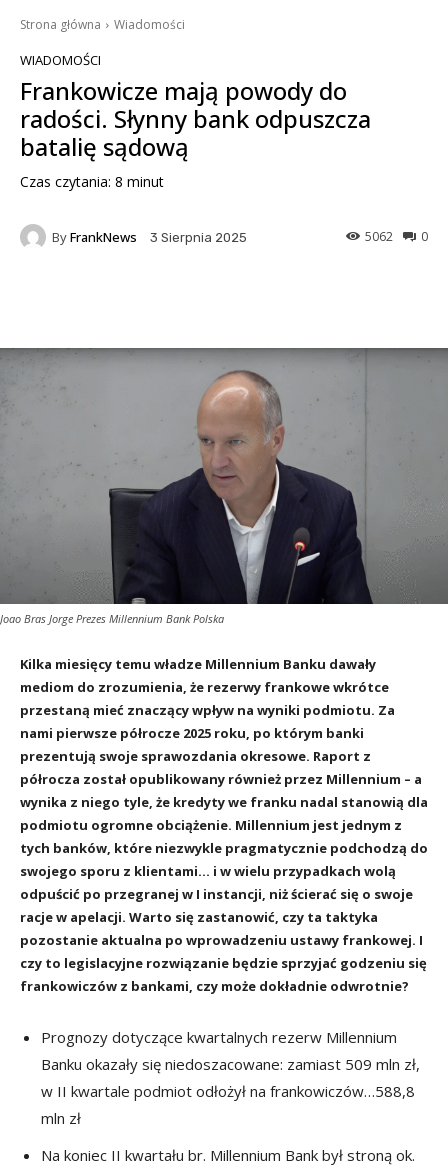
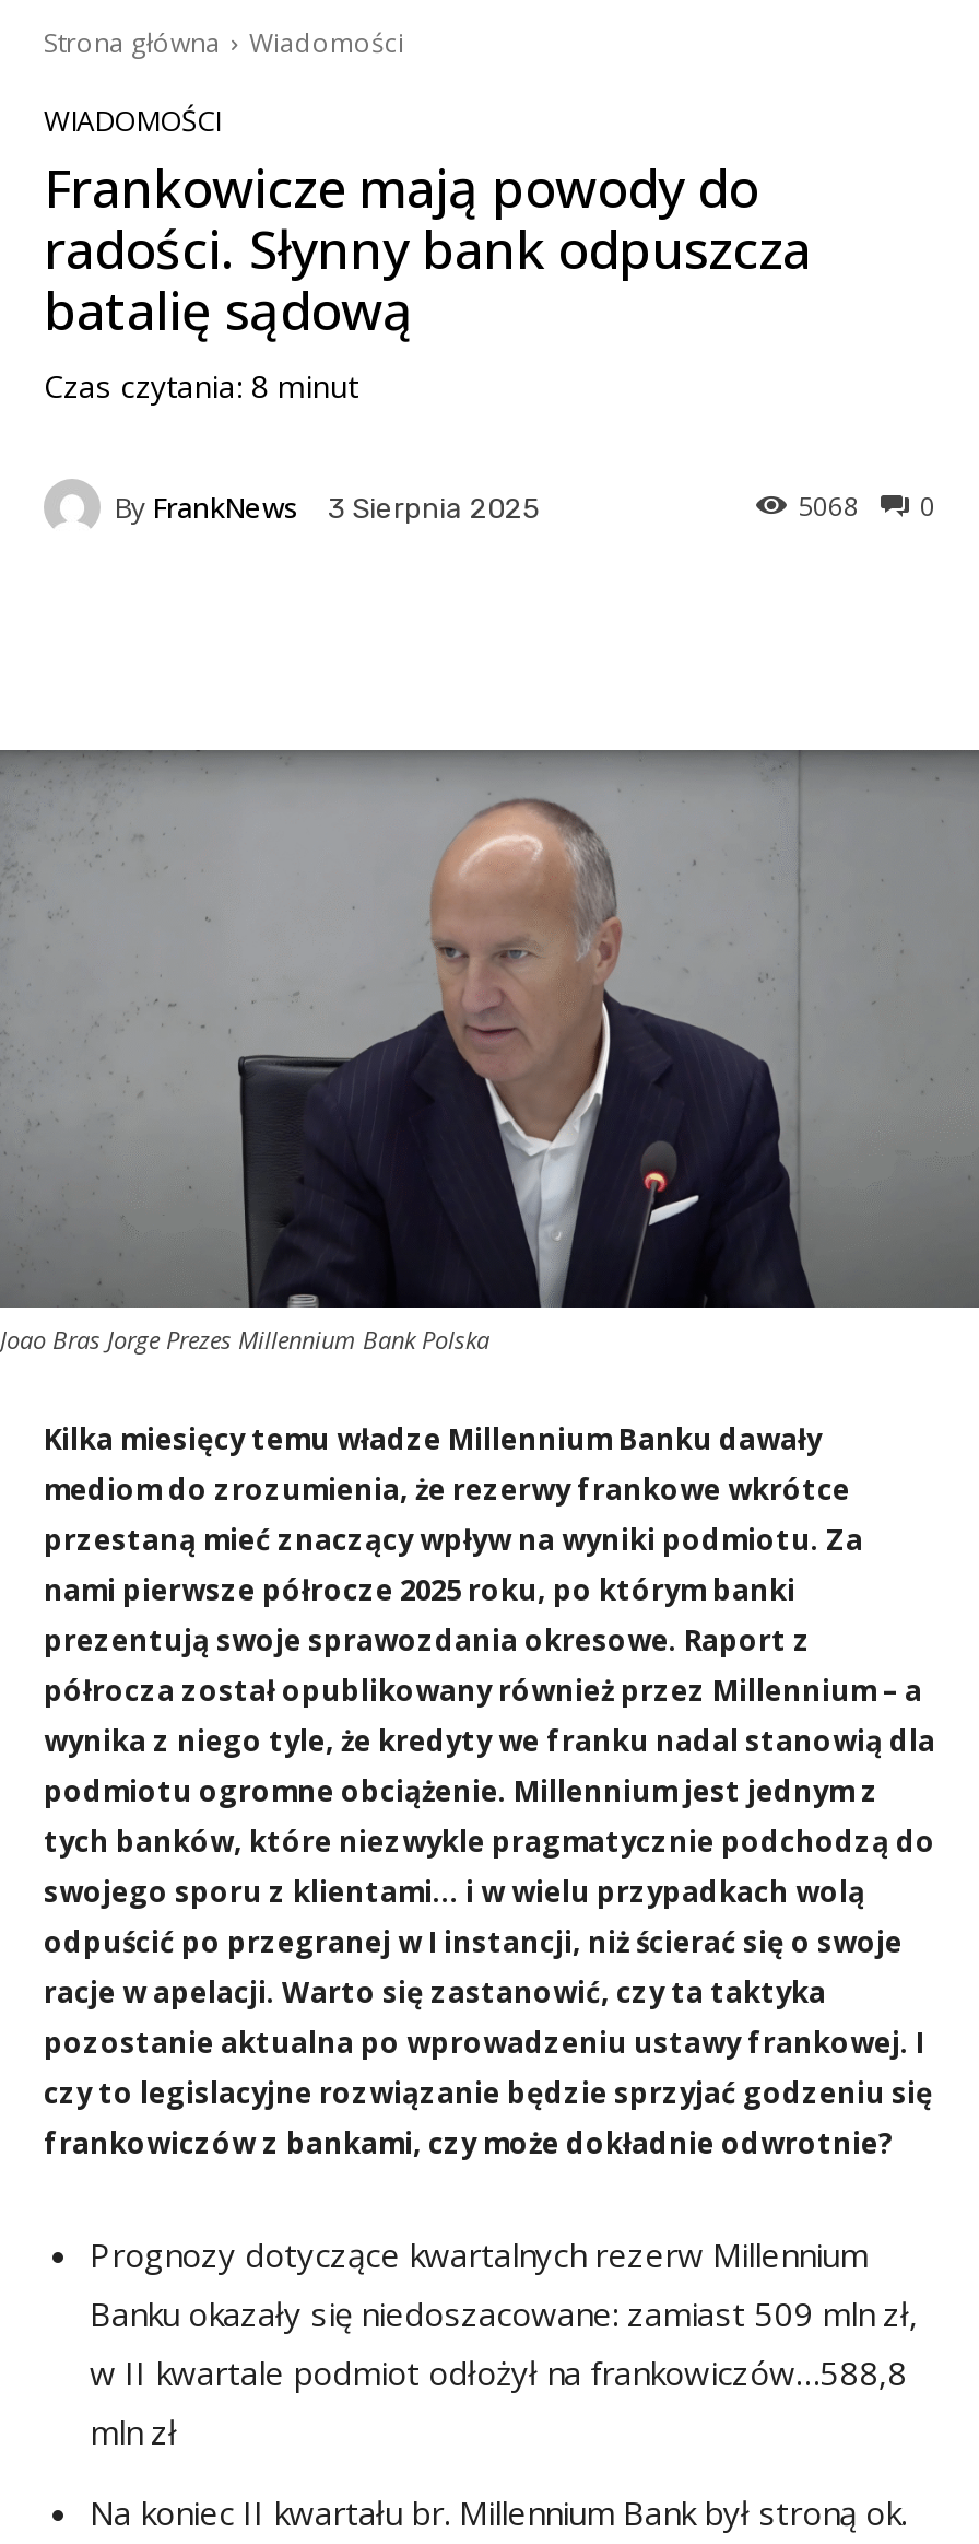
- 5062 0
+ 5068 0
